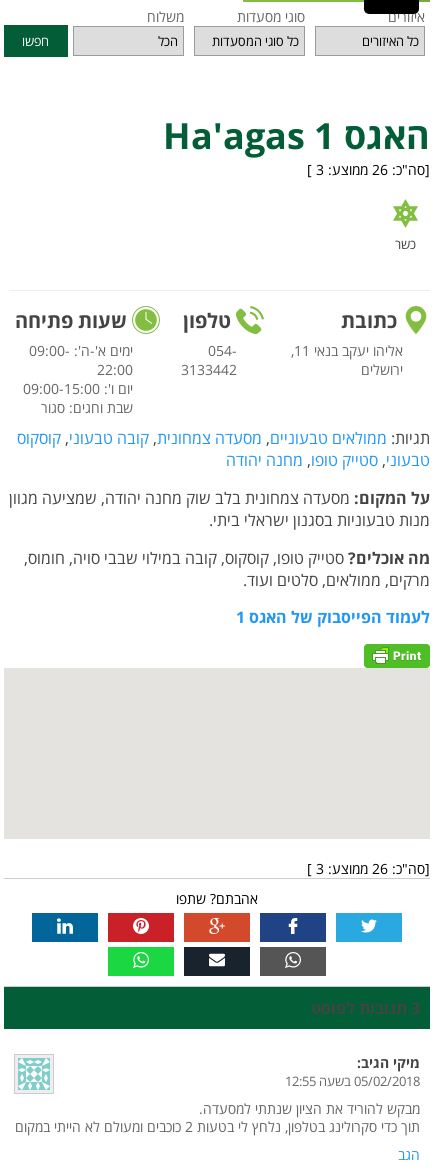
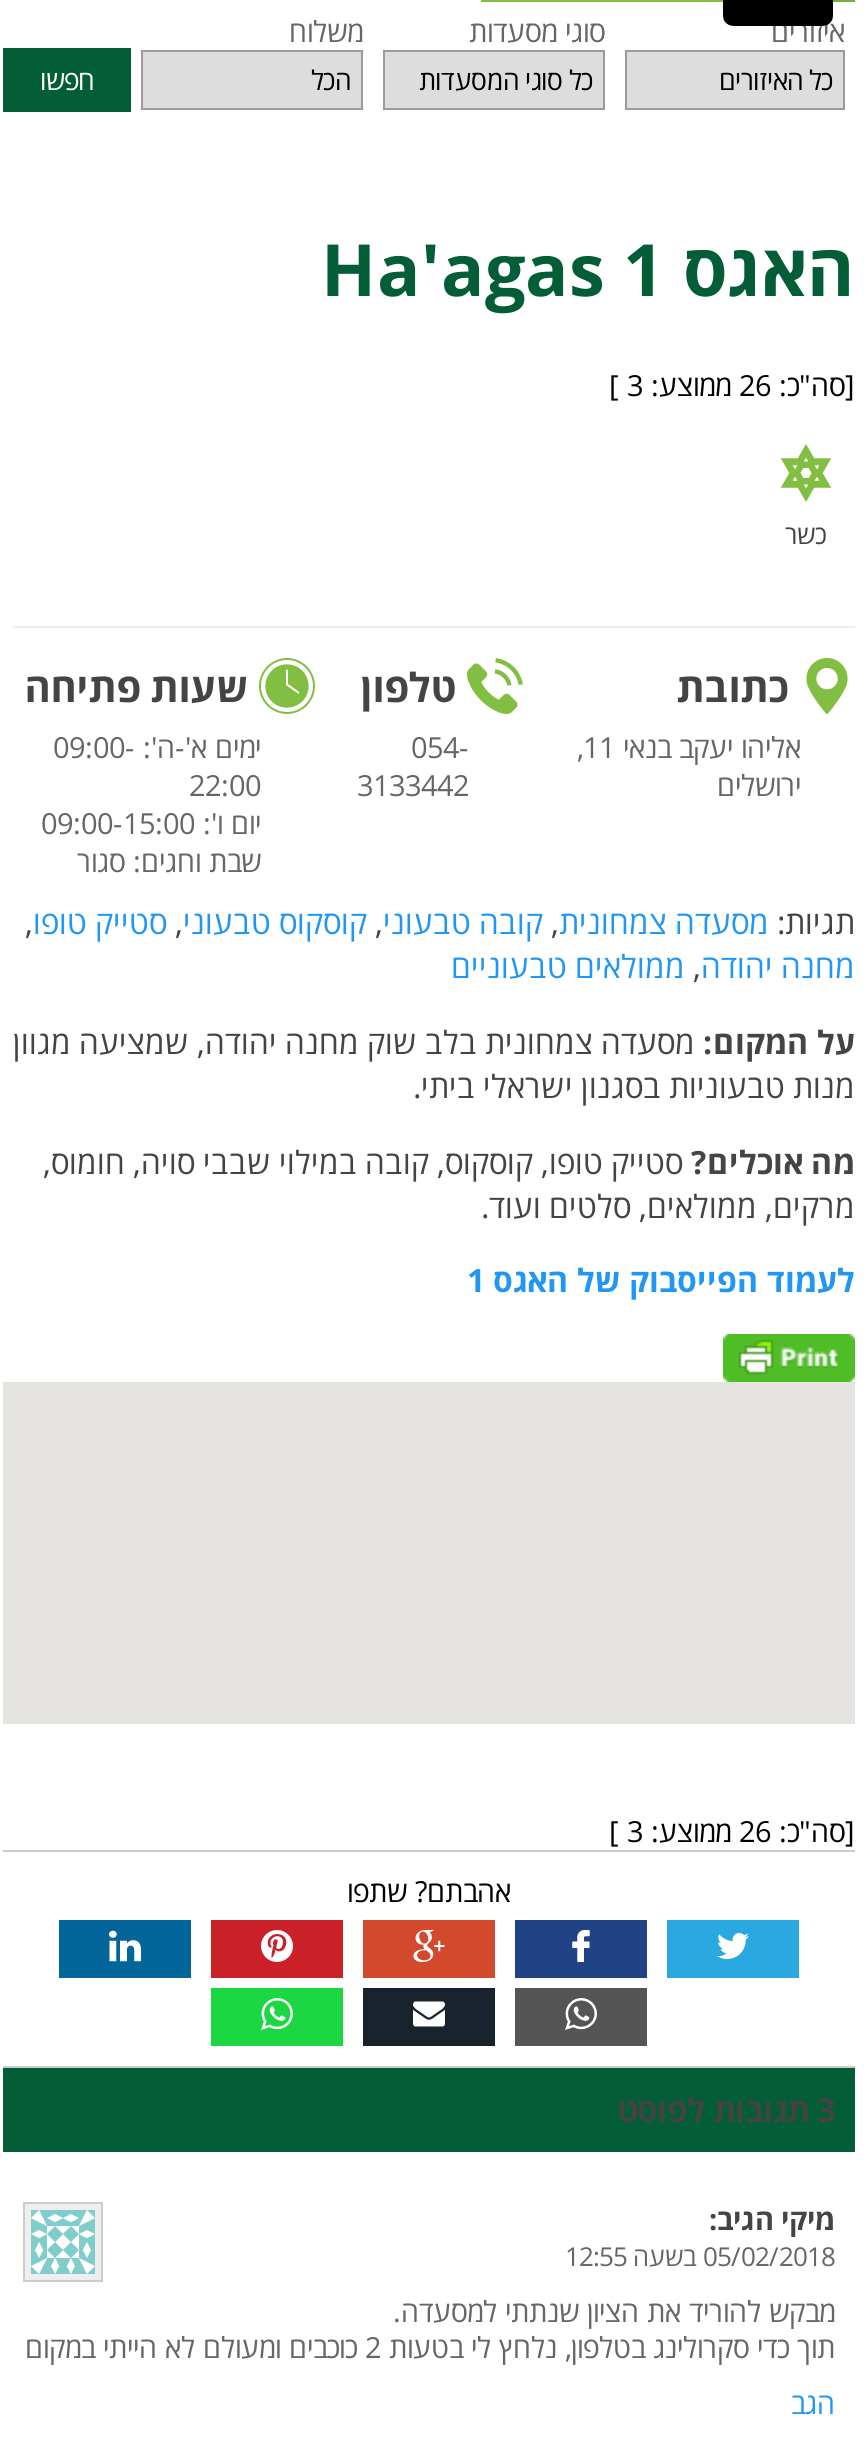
- תגיות: ממולאים טבעוניים, מסעדה צמחונית, קובה טבעוני, קוסקוס
- טבעוני, סטייק טופו, מחנה יהודה
+ תגיות: מסעדה צמחונית, קובה טבעוני, קוסקוס טבעוני, סטייק טופו,
+ מחנה יהודה, ממולאים טבעוניים
